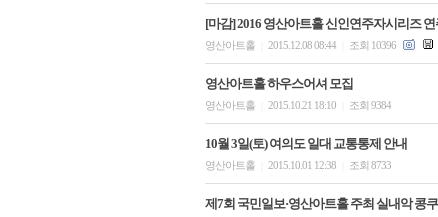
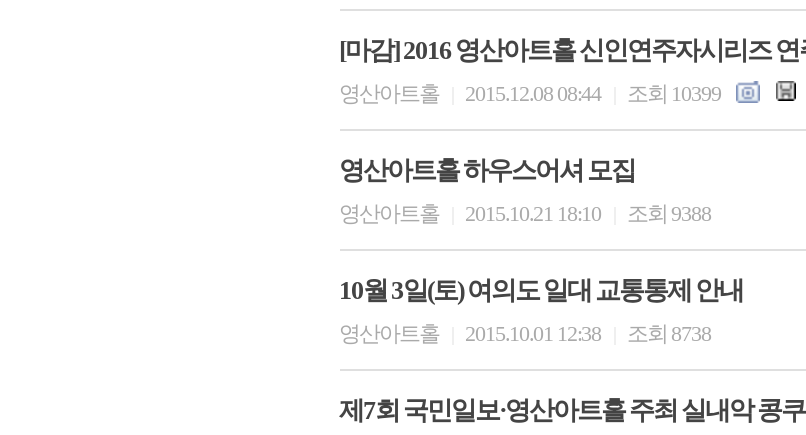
- 영산아트홀 2015.12.08 08:44 조회 10396
+ 영산아트홀 2015.12.08 08:44 조회 10399

- 영산아트홀 2015.10.21 18:10 조회 9384
+ 영산아트홀 2015.10.21 18:10 조회 9388

- 영산아트홀 2015.10.01 12:38 조회 8733
+ 영산아트홀 2015.10.01 12:38 조회 8738
